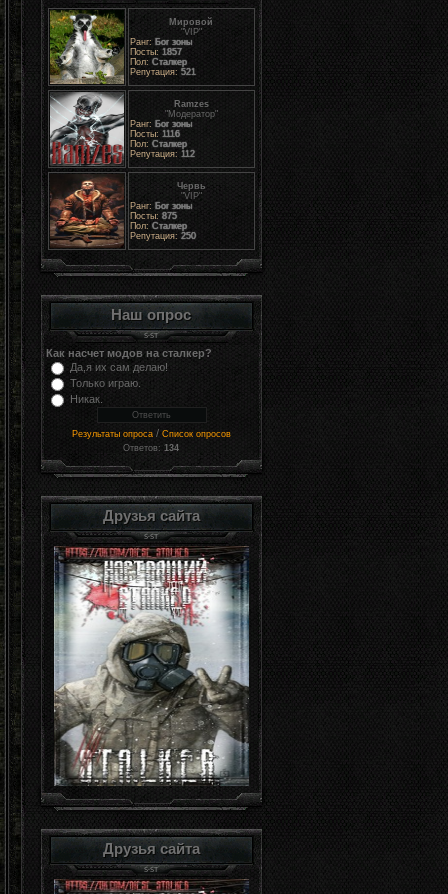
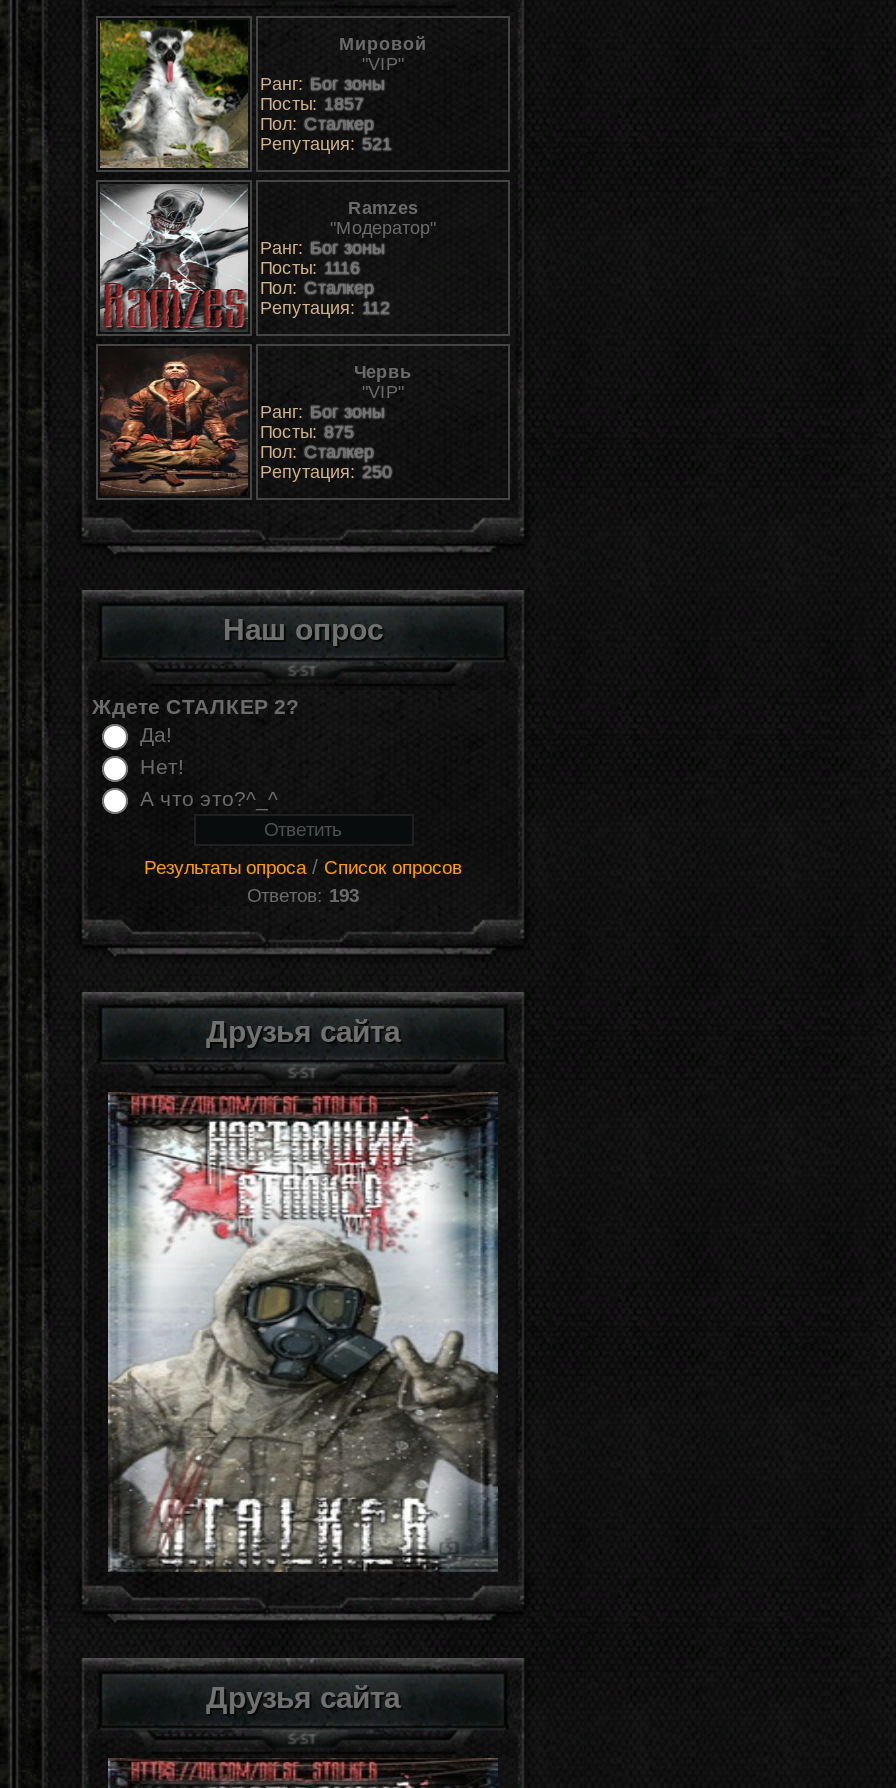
- Как насчет модов на сталкер?
- Да,я их сам делаю!
- Только играю.
- Никак.
+ Ждете СТАЛКЕР 2?
+ Да!
+ Нет!
+ А что это?^_^

- Ответов: 134
+ Ответов: 193
